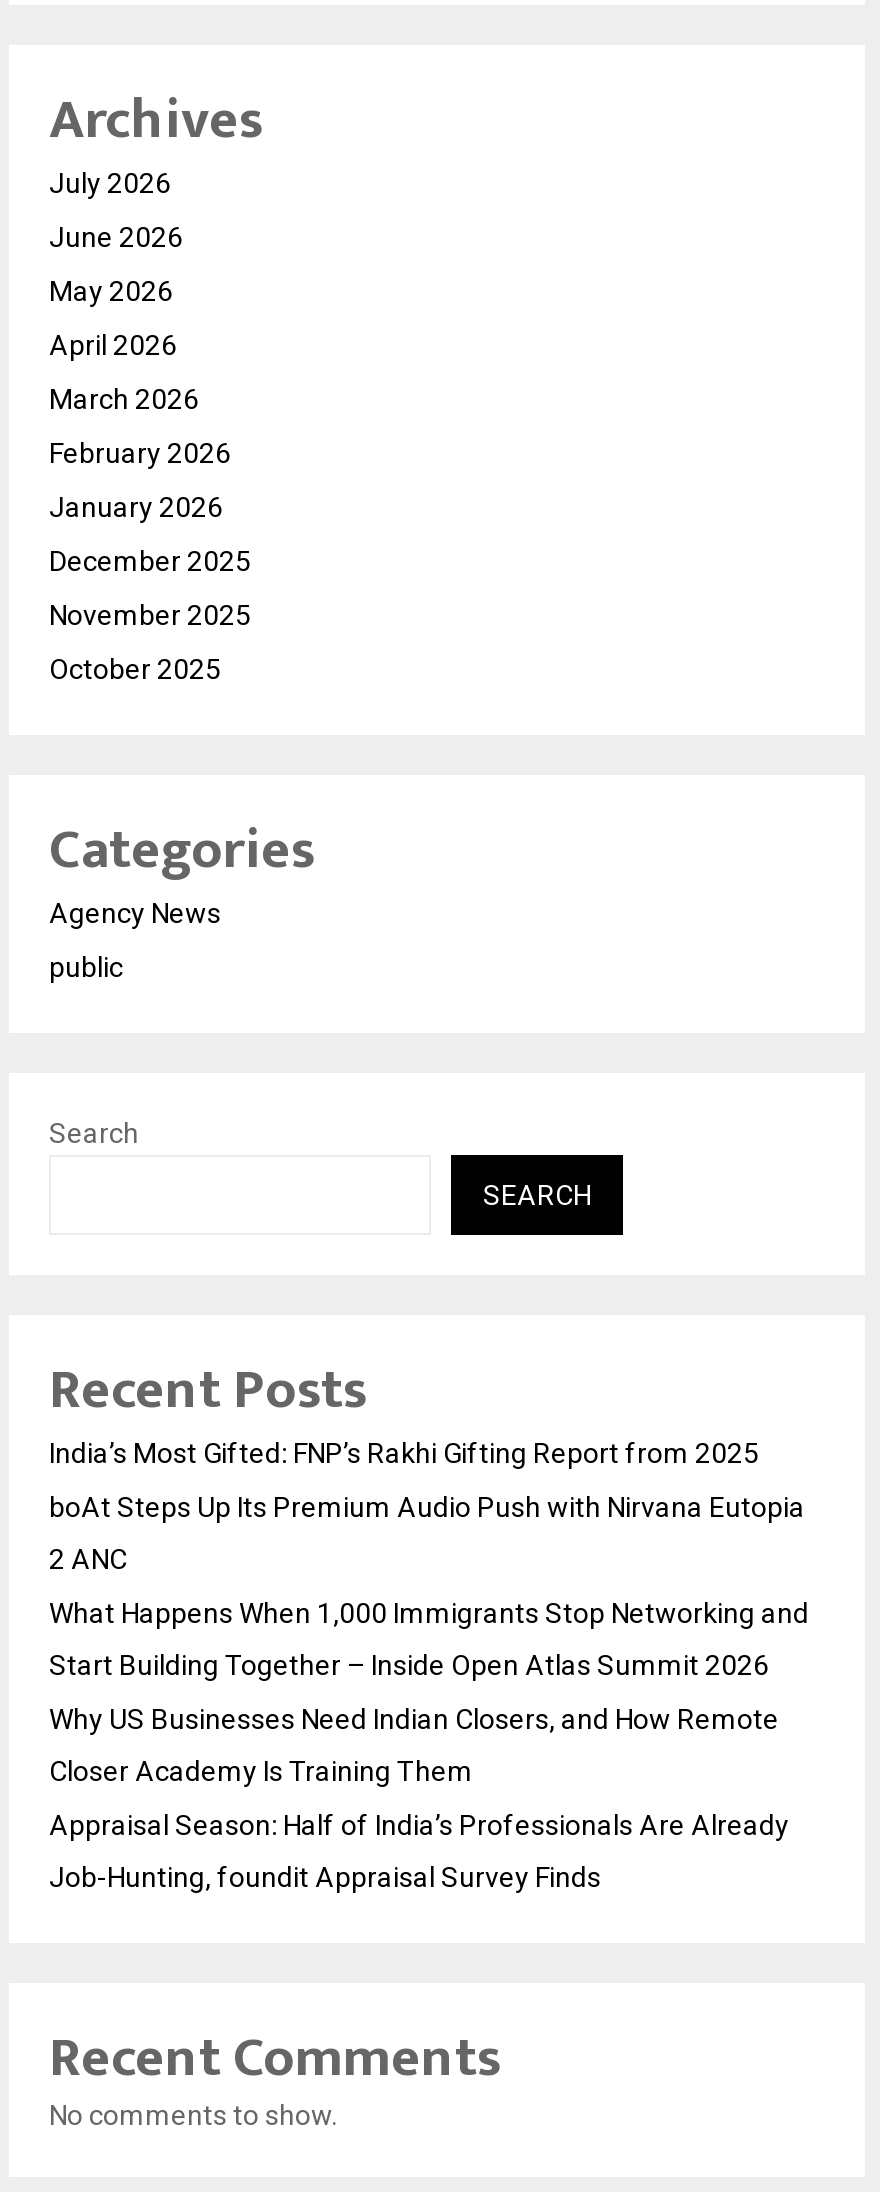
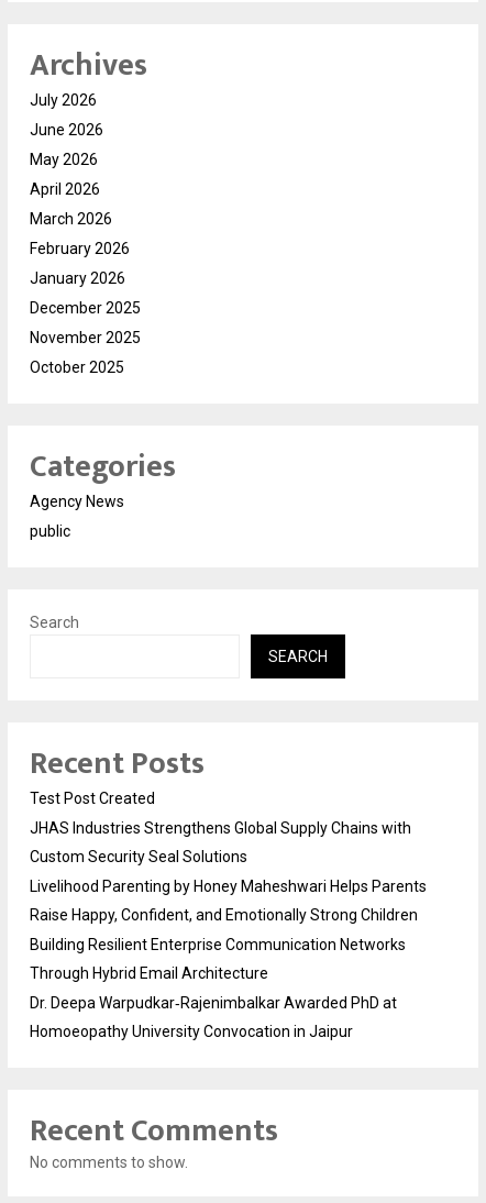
- India’s Most Gifted: FNP’s Rakhi Gifting Report from 2025
+ Test Post Created

- boAt Steps Up Its Premium Audio Push with Nirvana Eutopia
+ JHAS Industries Strengthens Global Supply Chains with

- 2 ANC
+ Custom Security Seal Solutions

- What Happens When 1,000 Immigrants Stop Networking and
+ Livelihood Parenting by Honey Maheshwari Helps Parents

- Start Building Together – Inside Open Atlas Summit 2026
+ Raise Happy, Confident, and Emotionally Strong Children

- Why US Businesses Need Indian Closers, and How Remote
+ Building Resilient Enterprise Communication Networks

- Closer Academy Is Training Them
+ Through Hybrid Email Architecture

- Appraisal Season: Half of India’s Professionals Are Already
+ Dr. Deepa Warpudkar‑Rajenimbalkar Awarded PhD at

- Job-Hunting, foundit Appraisal Survey Finds
+ Homoeopathy University Convocation in Jaipur
